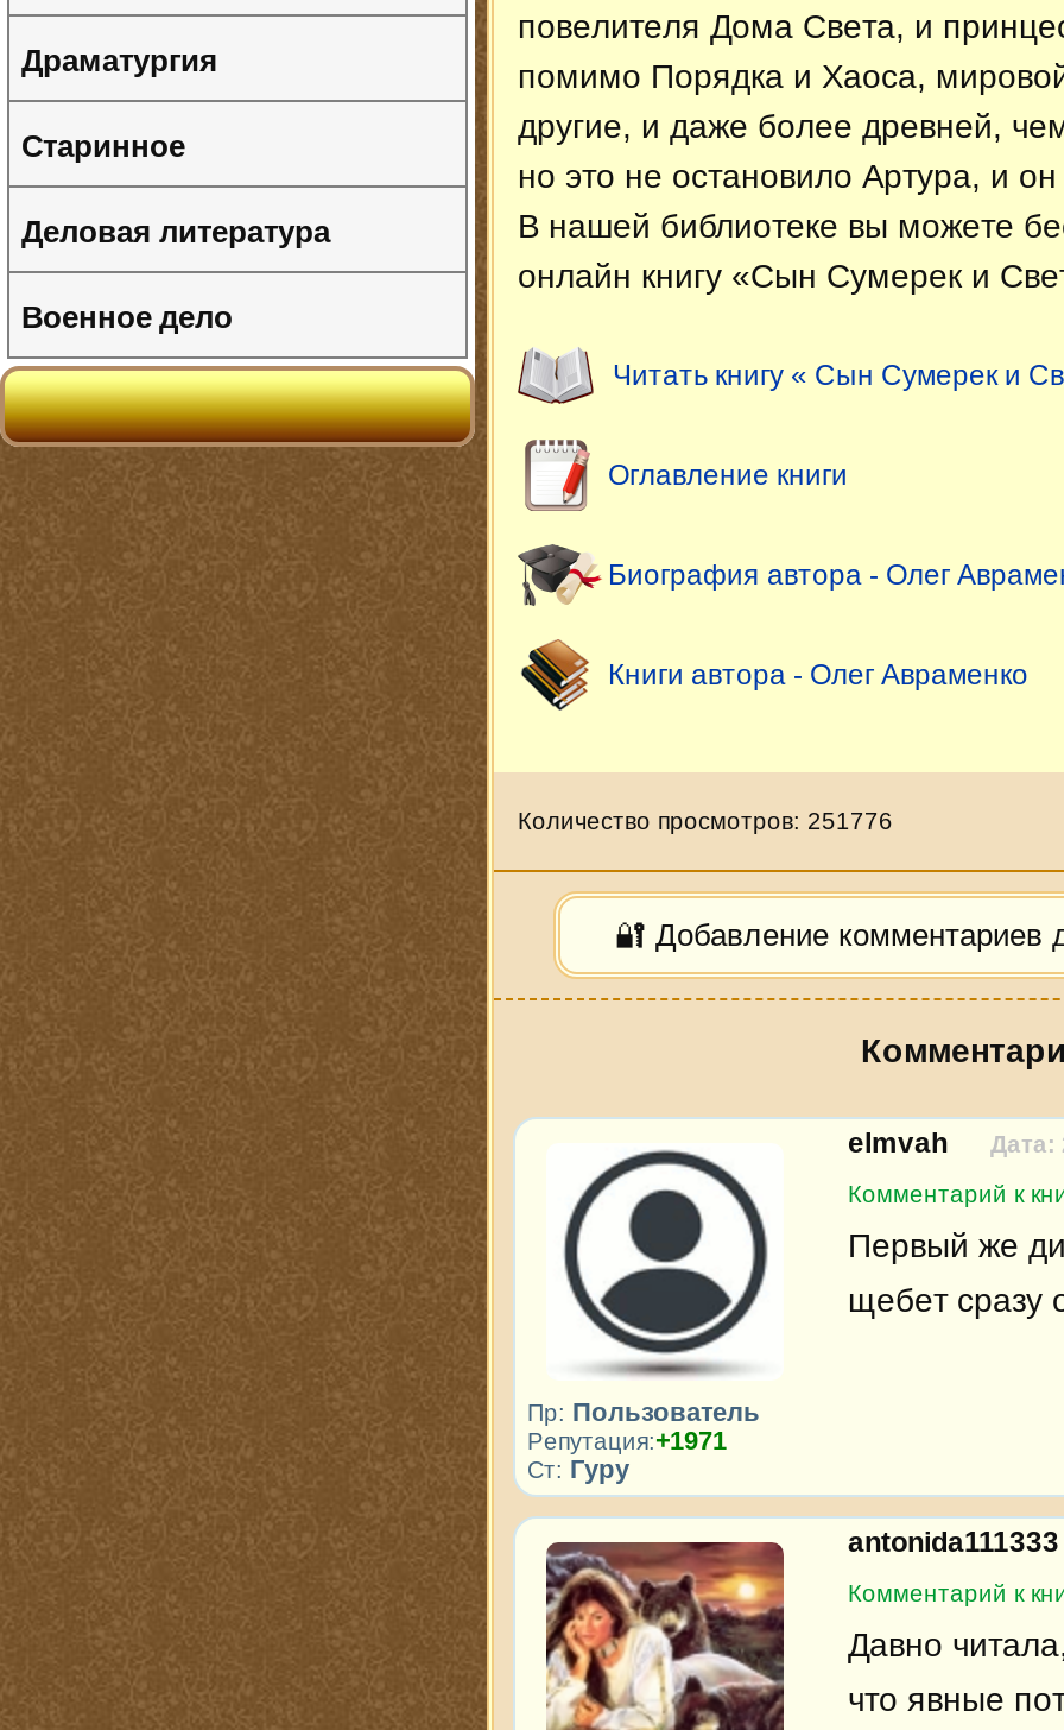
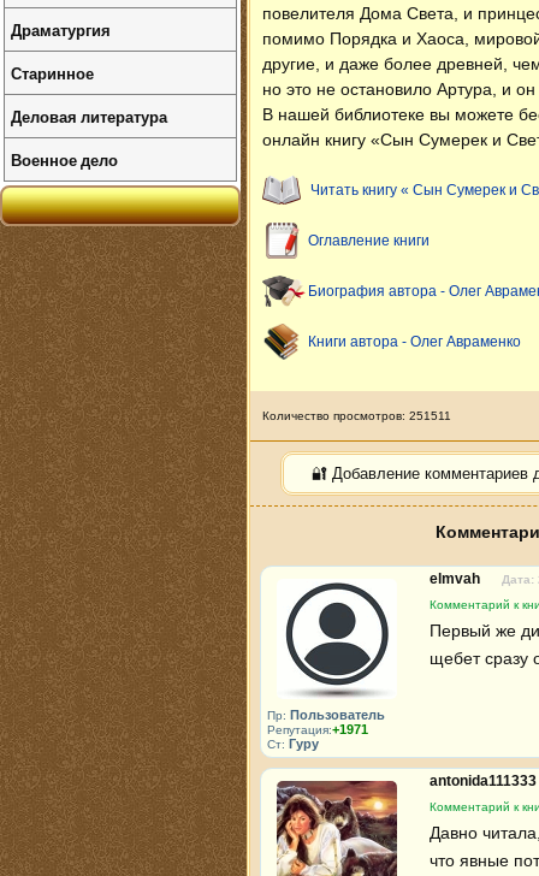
- Количество просмотров: 251776
+ Количество просмотров: 251511
